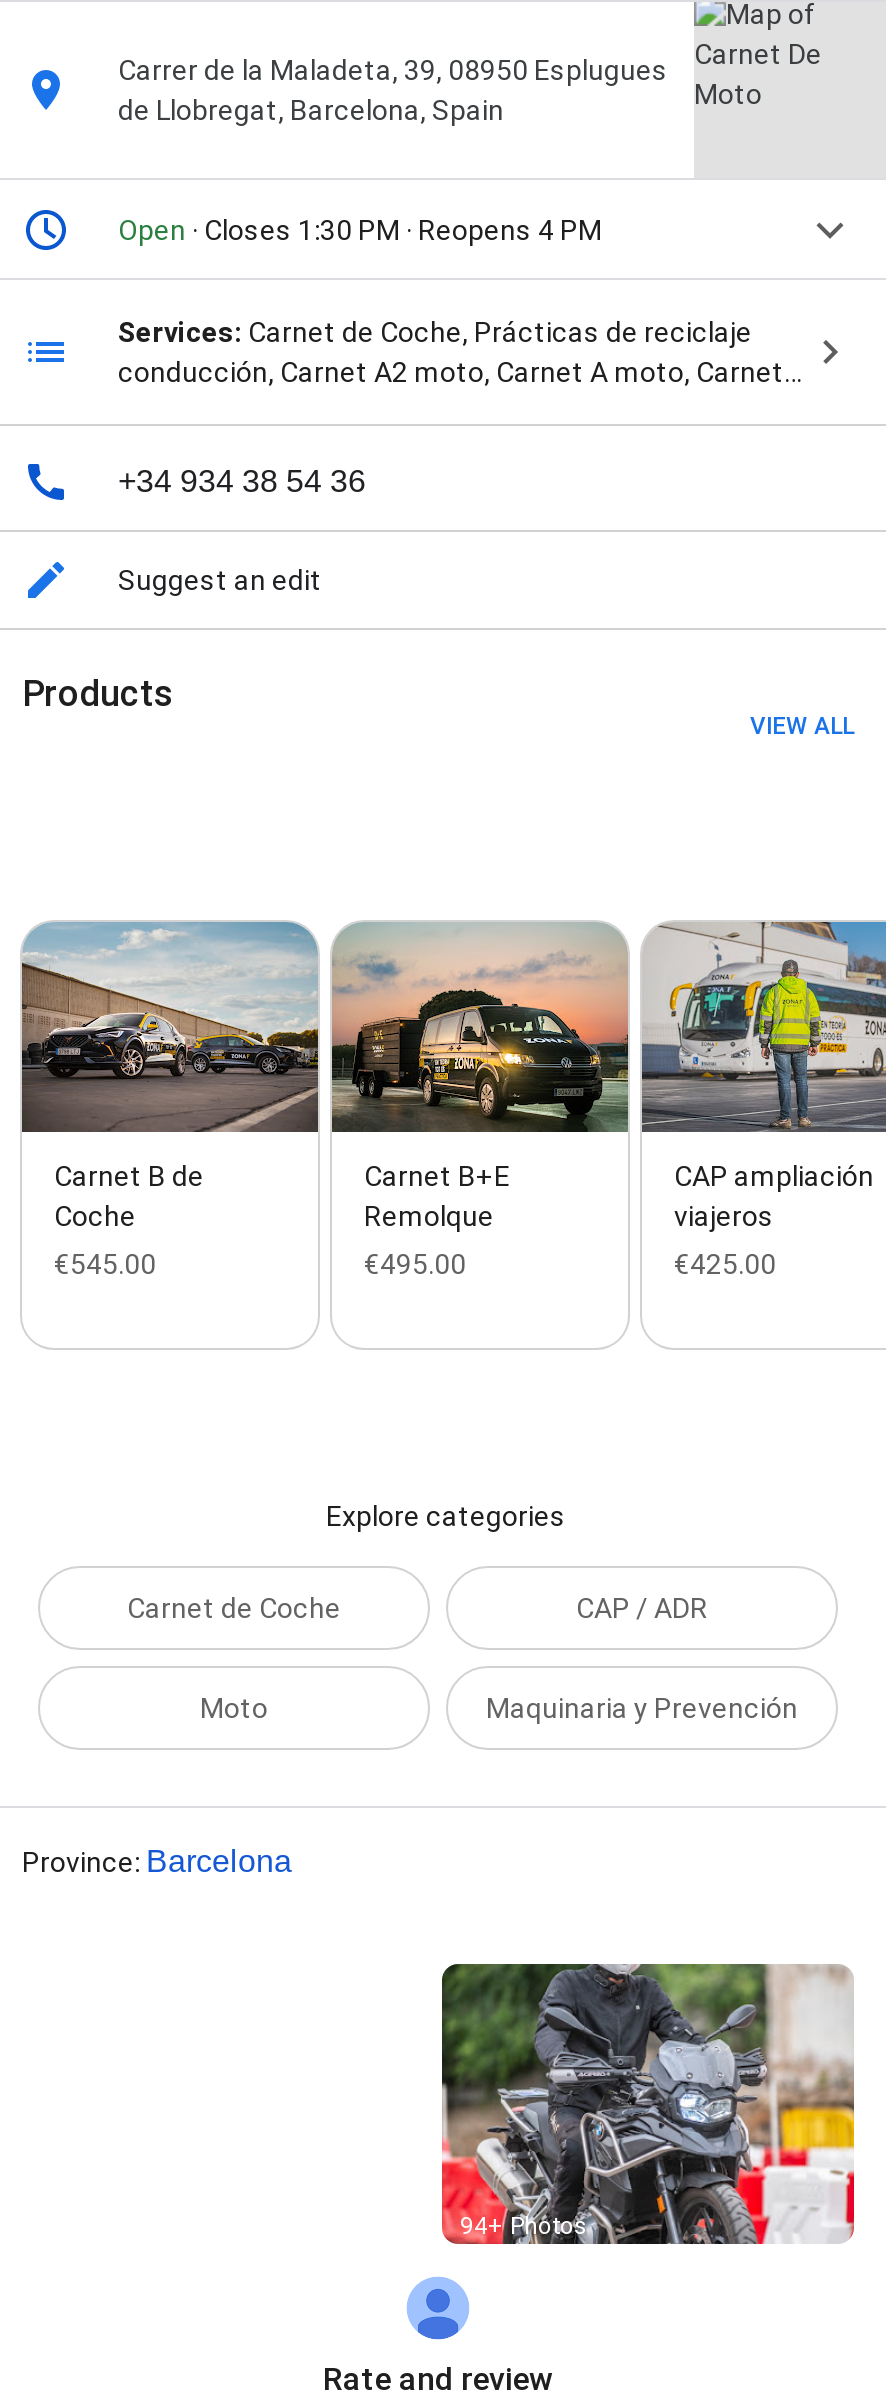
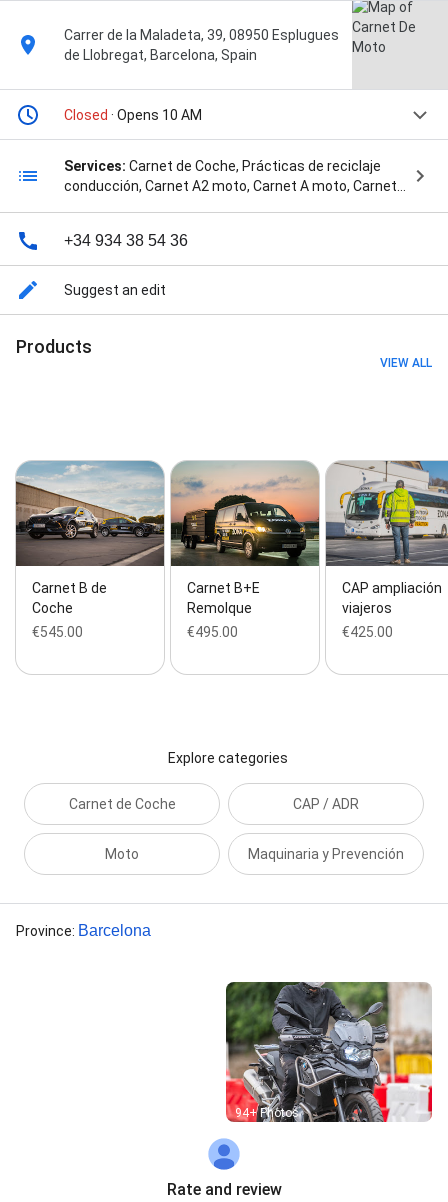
- Open · Closes 1:30 PM · Reopens 4 PM
+ Closed · Opens 10 AM
